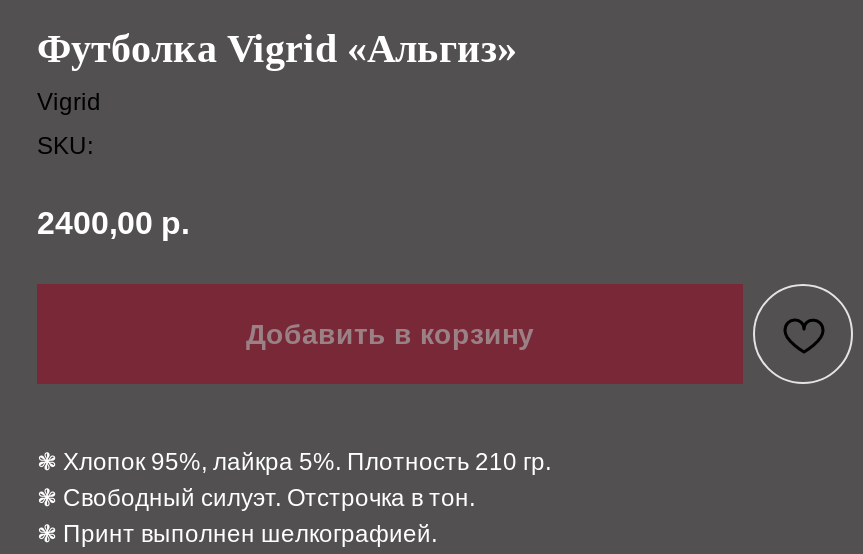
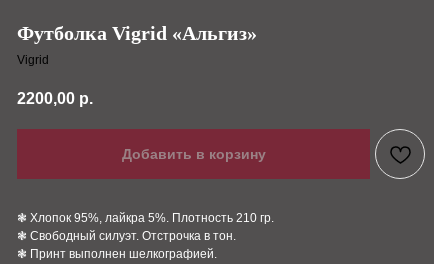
- SKU:
- 2400,00 р.
+ 2200,00 р.
